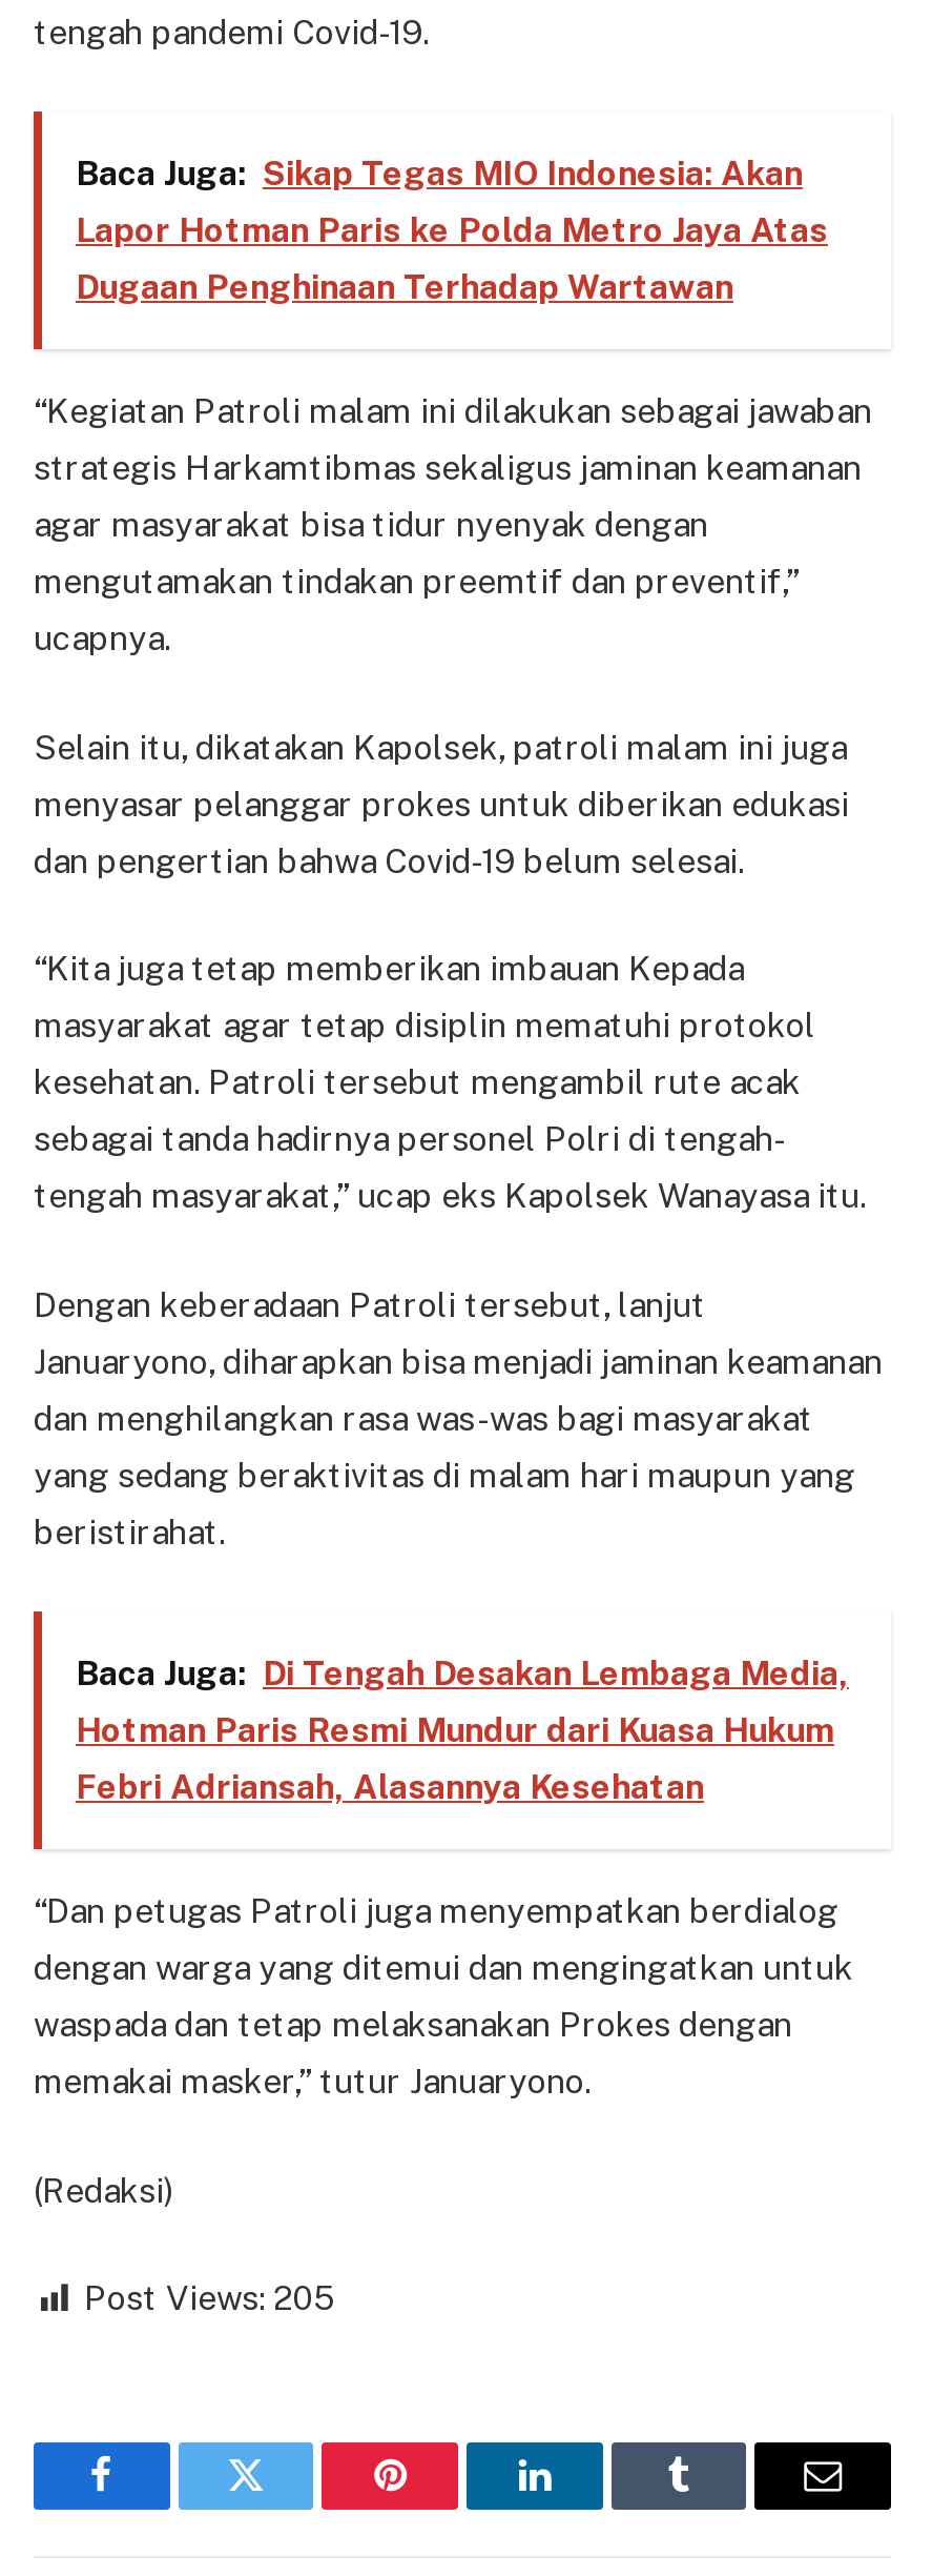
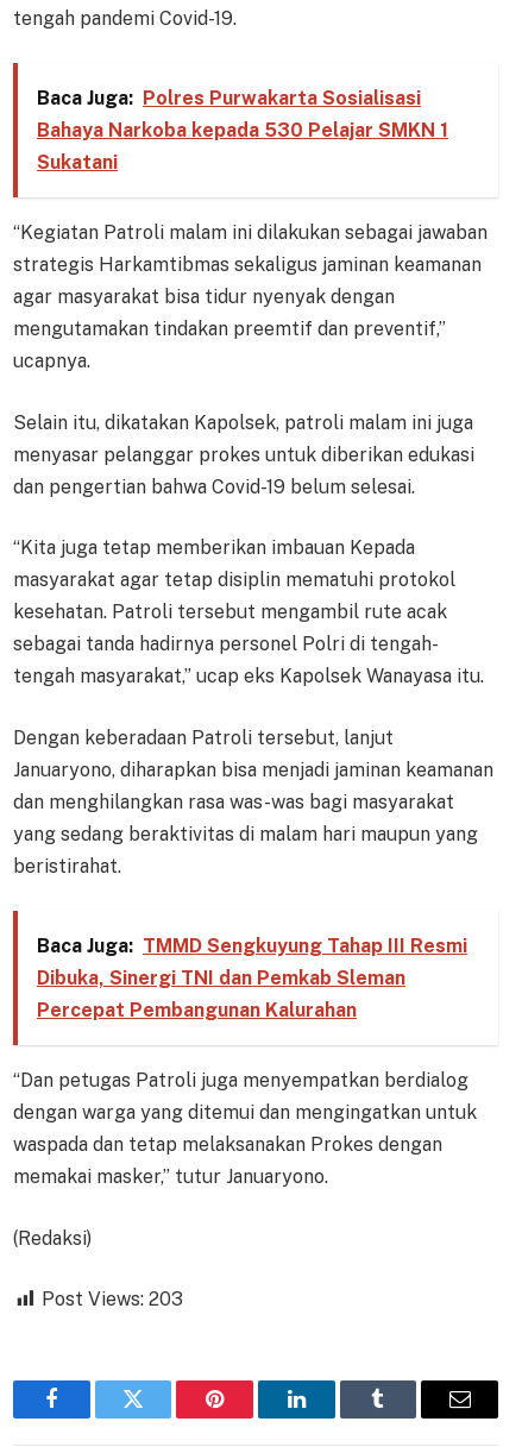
- Baca Juga: Sikap Tegas MIO Indonesia: Akan
- Lapor Hotman Paris ke Polda Metro Jaya Atas
- Dugaan Penghinaan Terhadap Wartawan
+ Baca Juga: Polres Purwakarta Sosialisasi
+ Bahaya Narkoba kepada 530 Pelajar SMKN 1
+ Sukatani

- Baca Juga: Di Tengah Desakan Lembaga Media,
- Hotman Paris Resmi Mundur dari Kuasa Hukum
- Febri Adriansah, Alasannya Kesehatan
+ Baca Juga: TMMD Sengkuyung Tahap III Resmi
+ Dibuka, Sinergi TNI dan Pemkab Sleman
+ Percepat Pembangunan Kalurahan

- Post Views: 205
+ Post Views: 203
